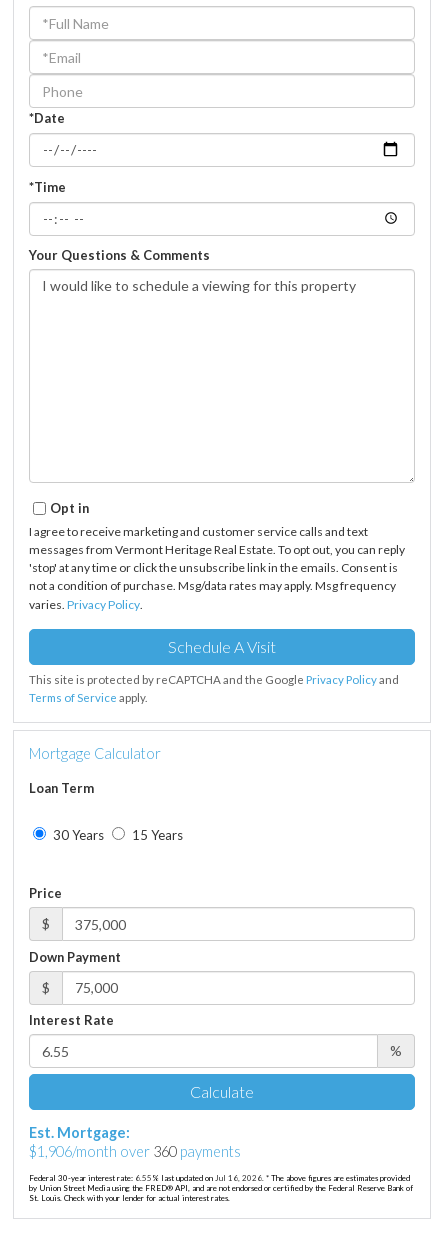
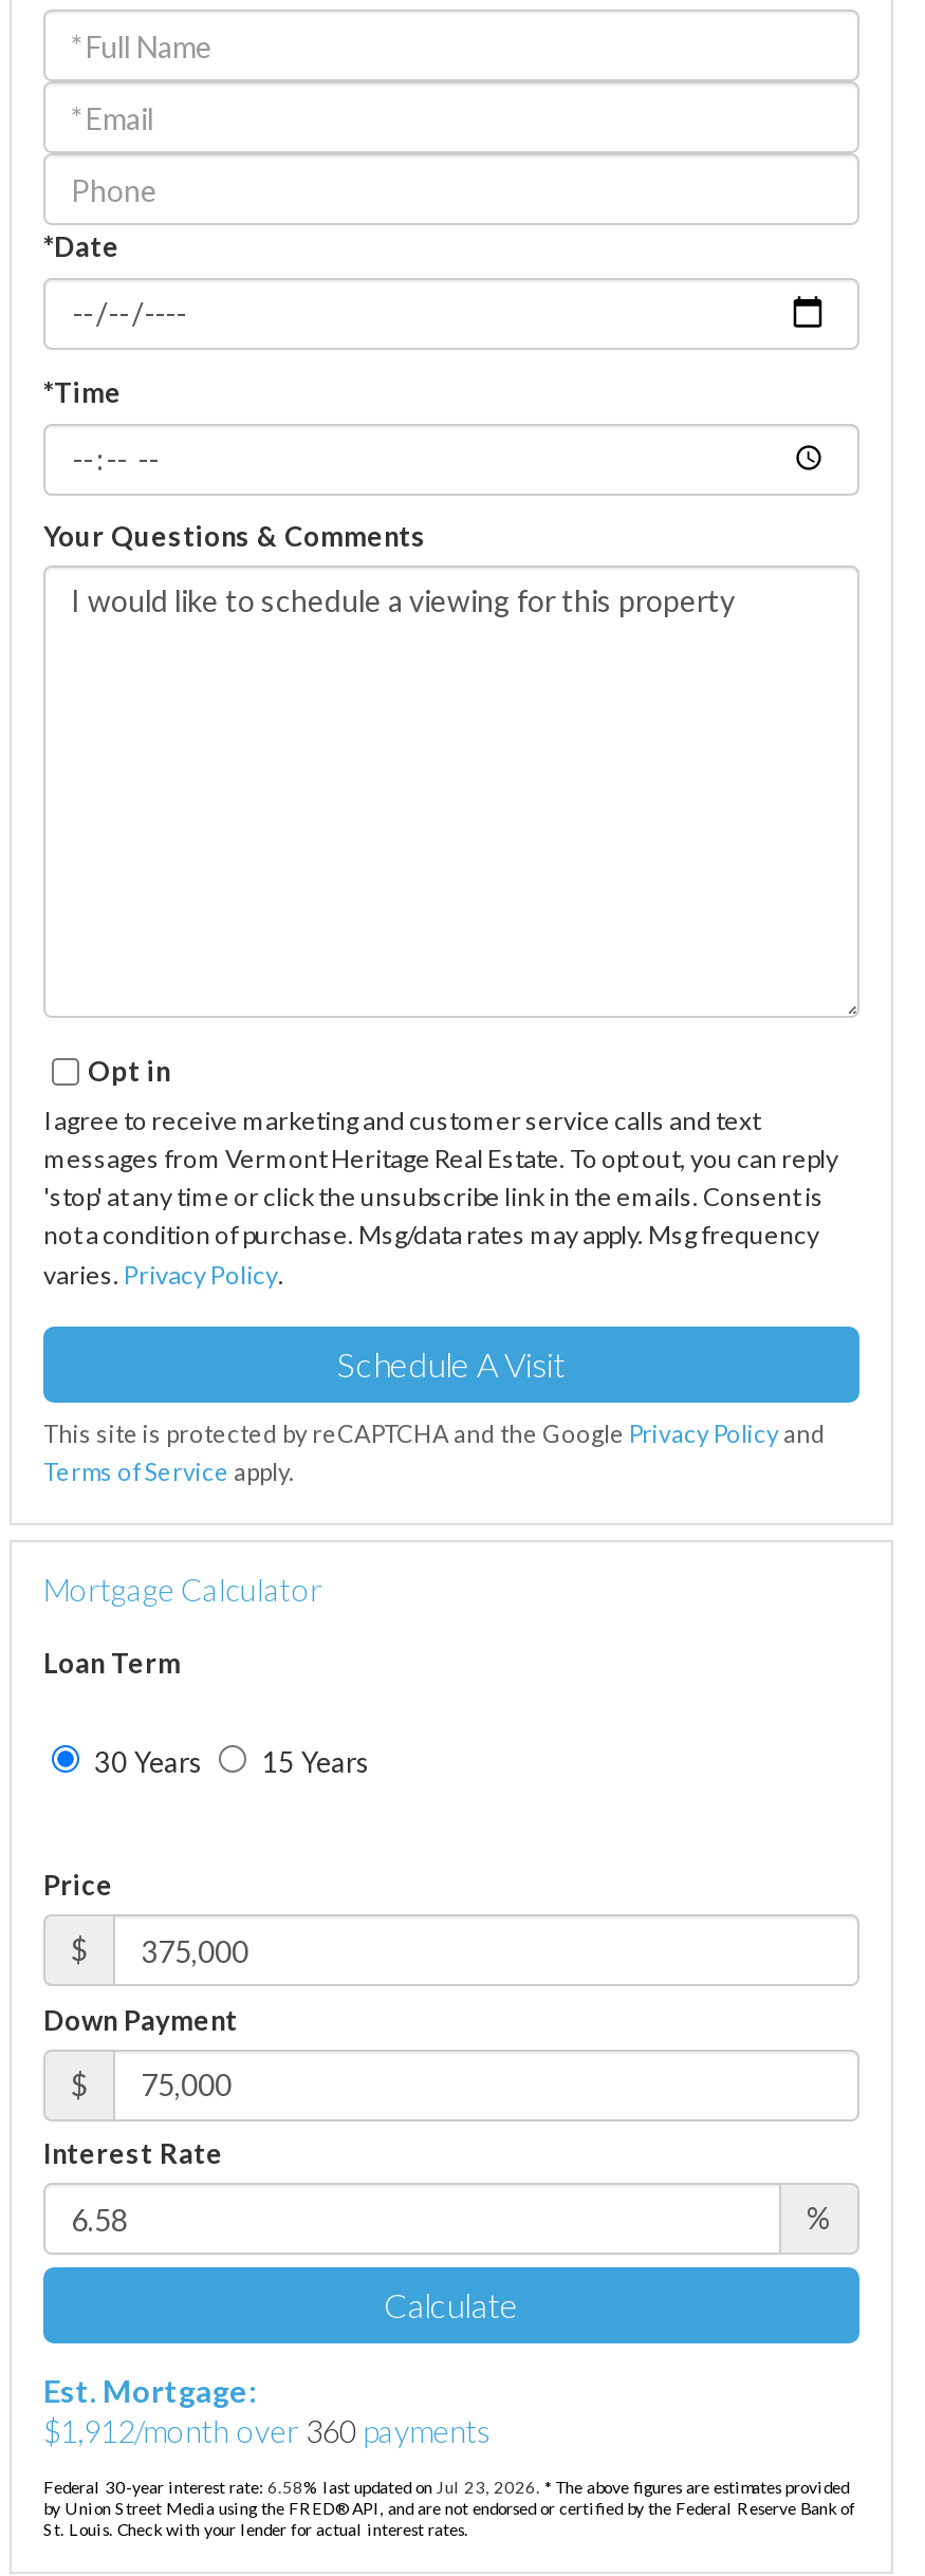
- $1,906/month over 360 payments
+ $1,912/month over 360 payments

- Federal 30-year interest rate: 6.55% last updated on Jul 16, 2026. * The above figures are estimates provided
+ Federal 30-year interest rate: 6.58% last updated on Jul 23, 2026. * The above figures are estimates provided
